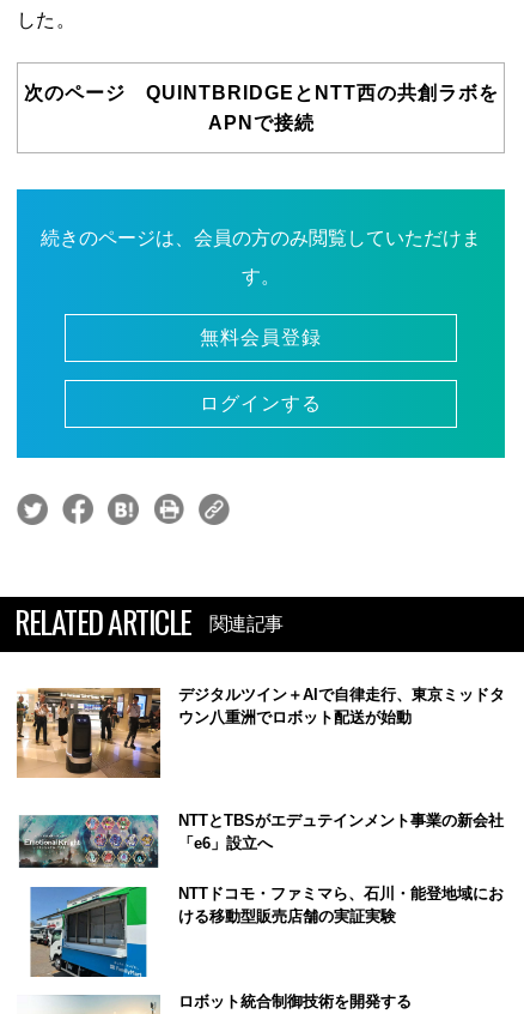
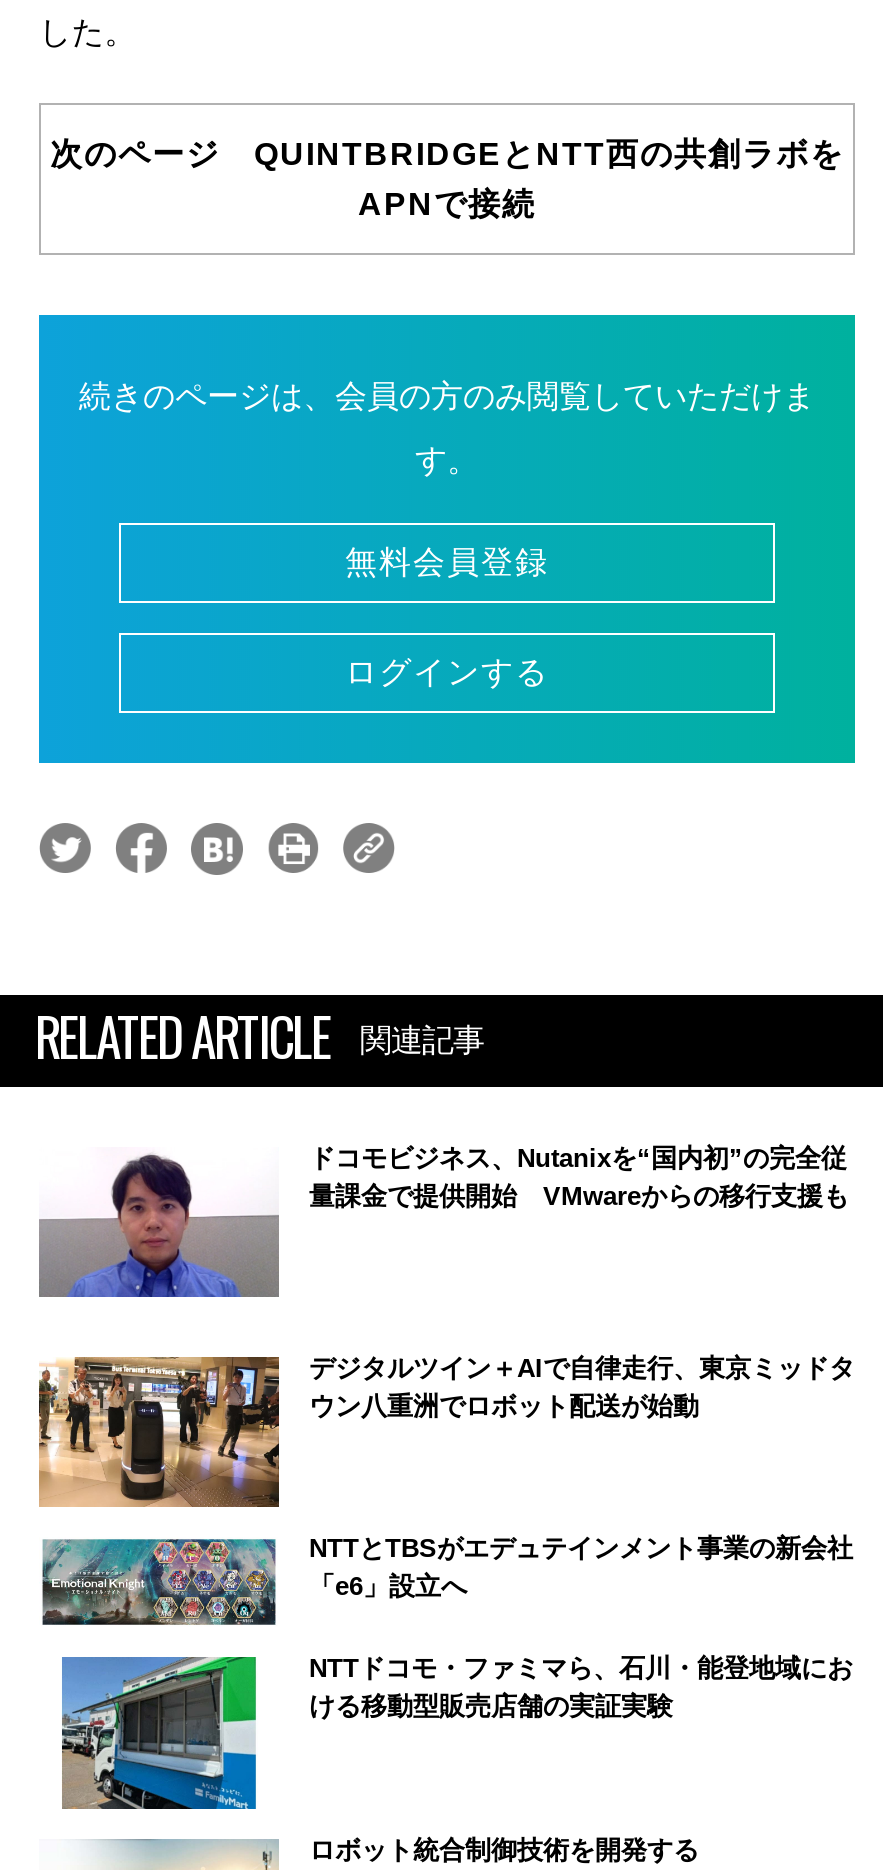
+ [image]
+ ドコモビジネス、Nutanixを“国内初”の完全従
+ 量課金で提供開始 VMwareからの移行支援も

moved down: [image]
